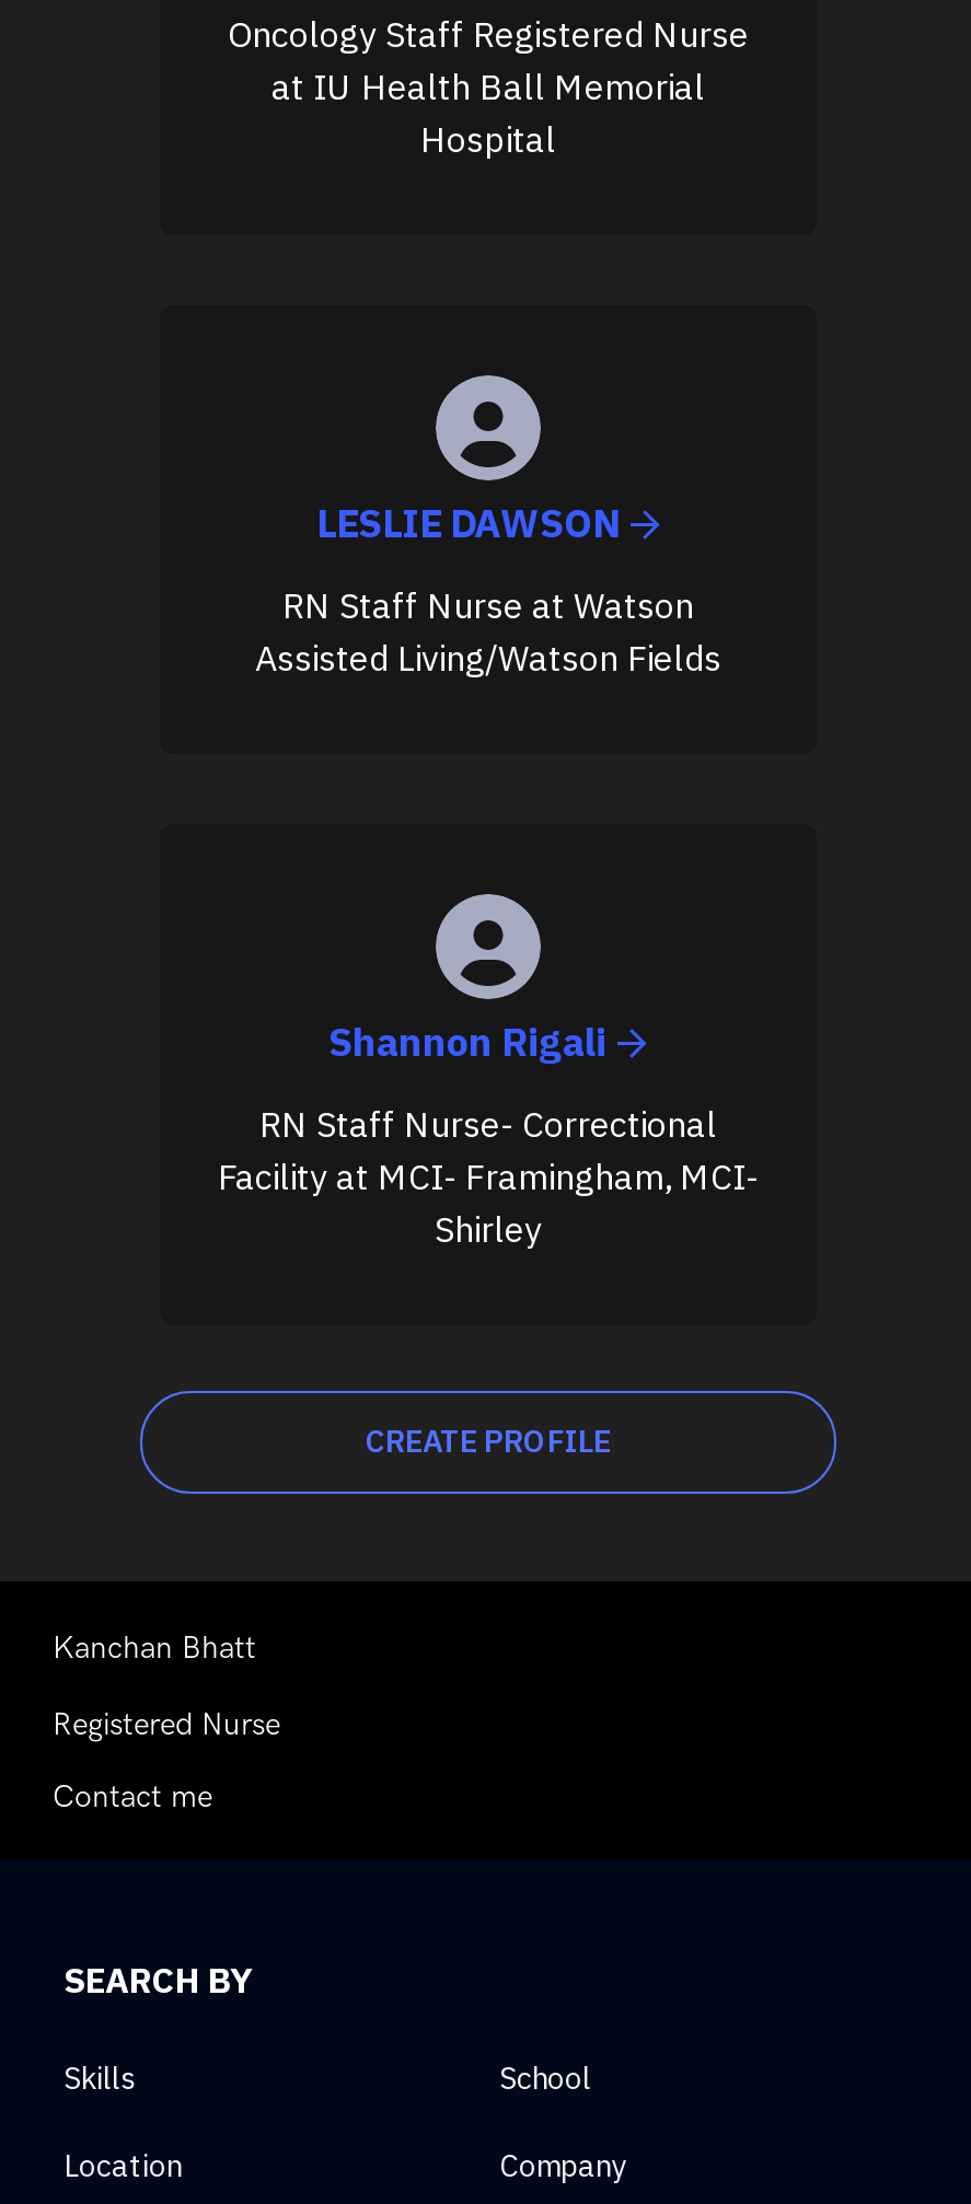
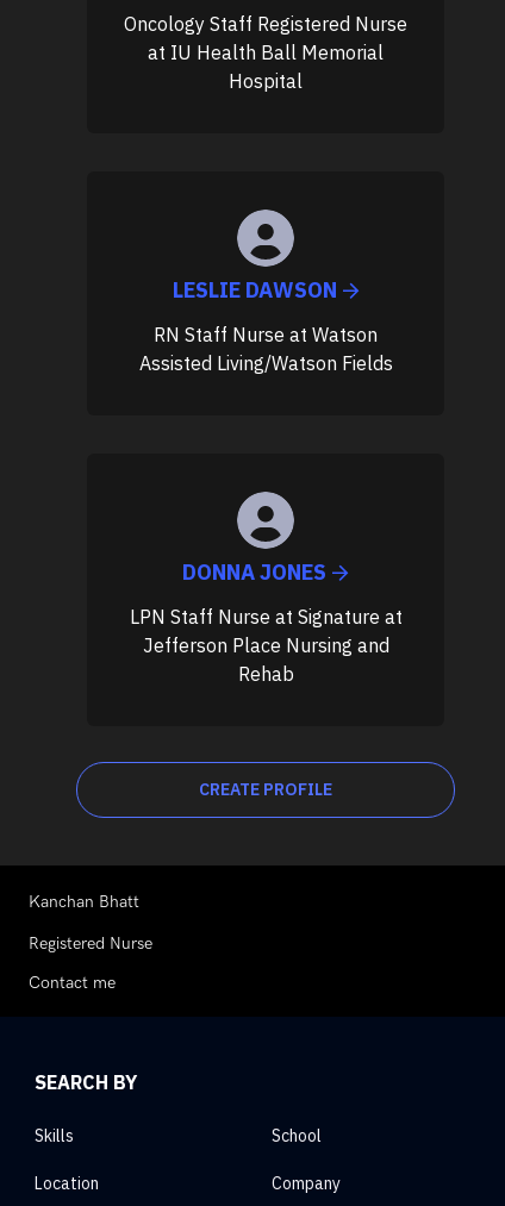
- Shannon Rigali
+ DONNA JONES

- RN Staff Nurse- Correctional
- Facility at MCI- Framingham, MCI-
- Shirley
+ LPN Staff Nurse at Signature at
+ Jefferson Place Nursing and
+ Rehab
